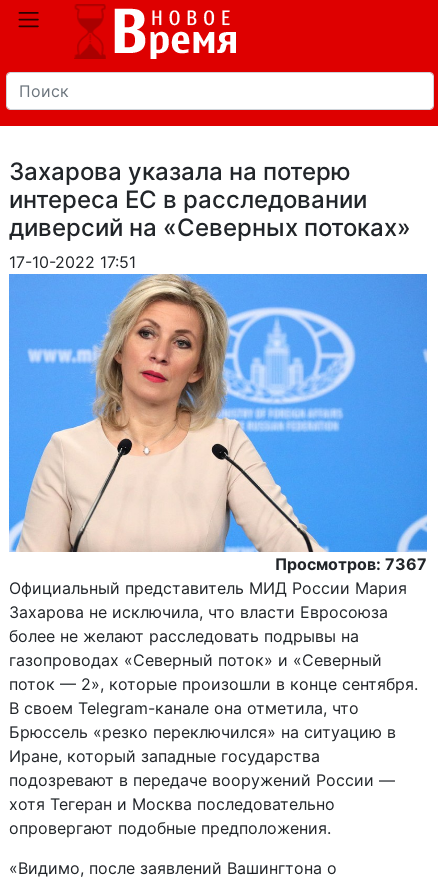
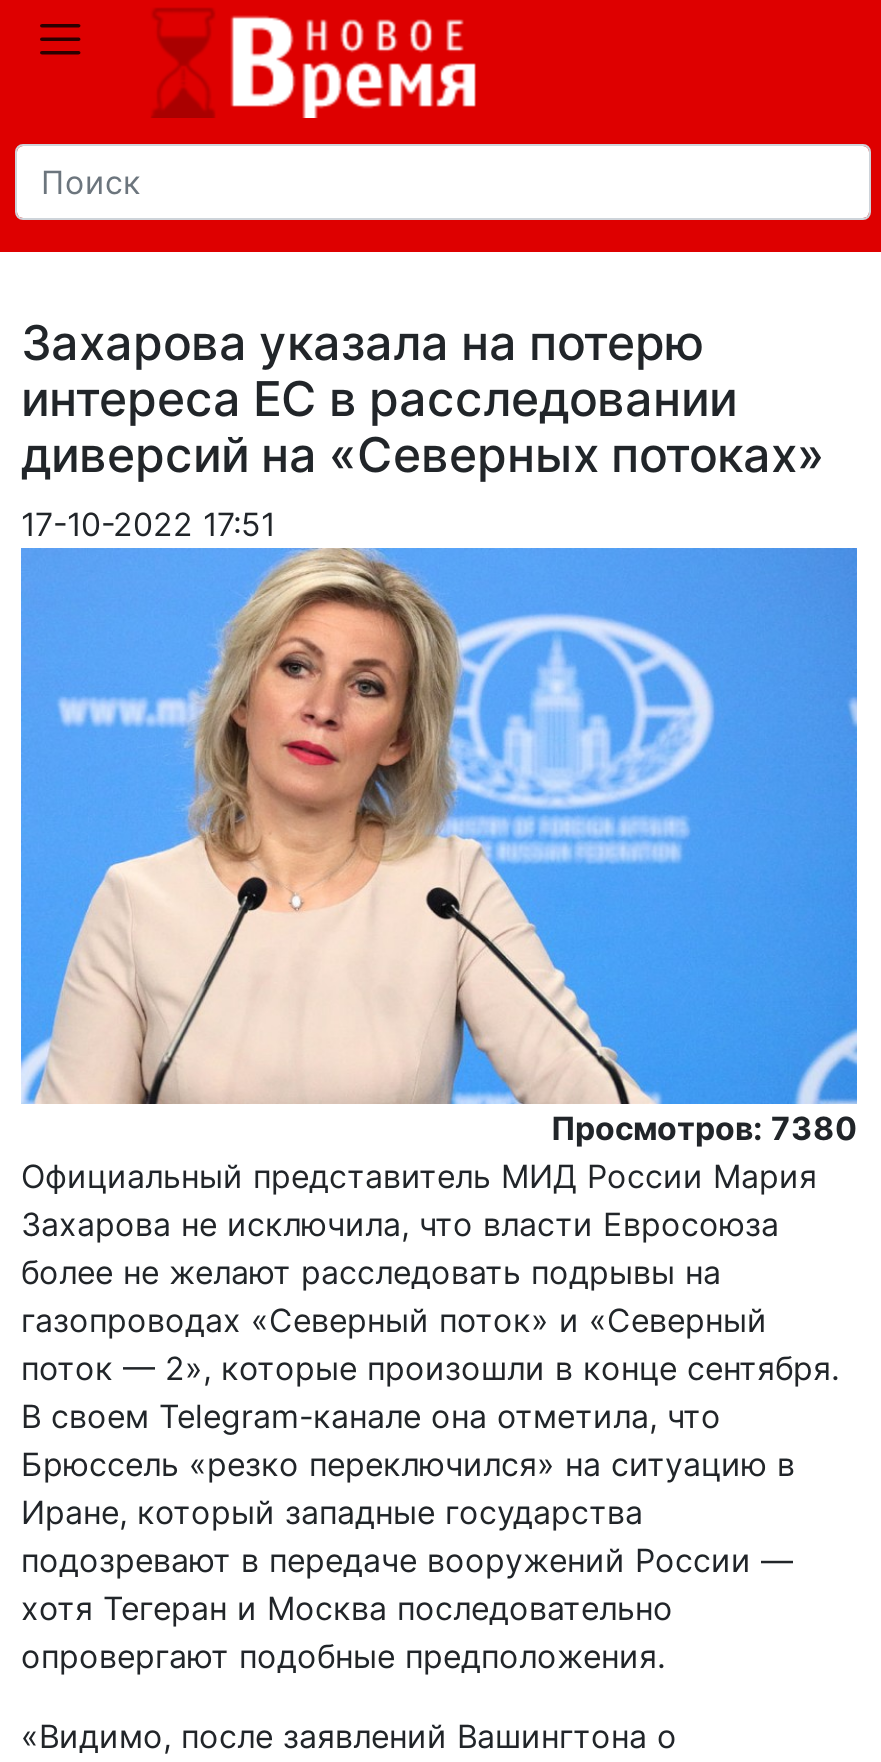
- Просмотров: 7367
+ Просмотров: 7380
